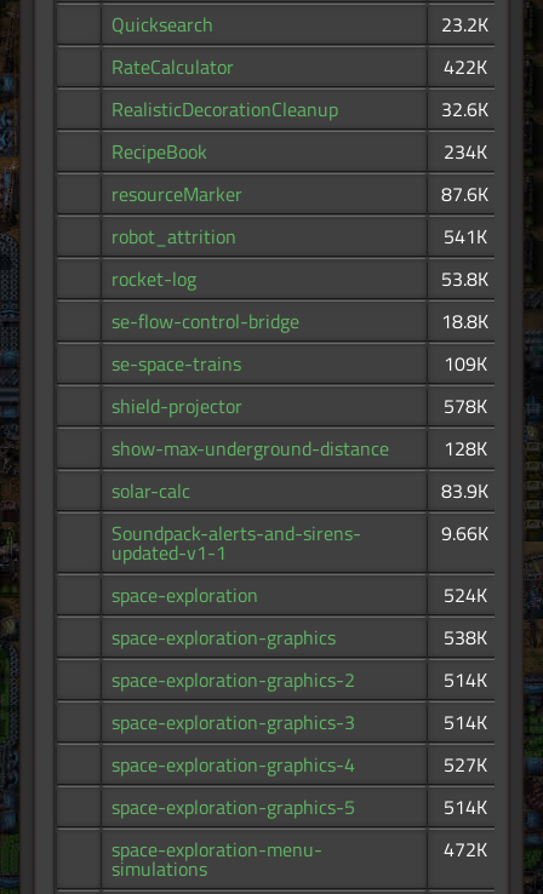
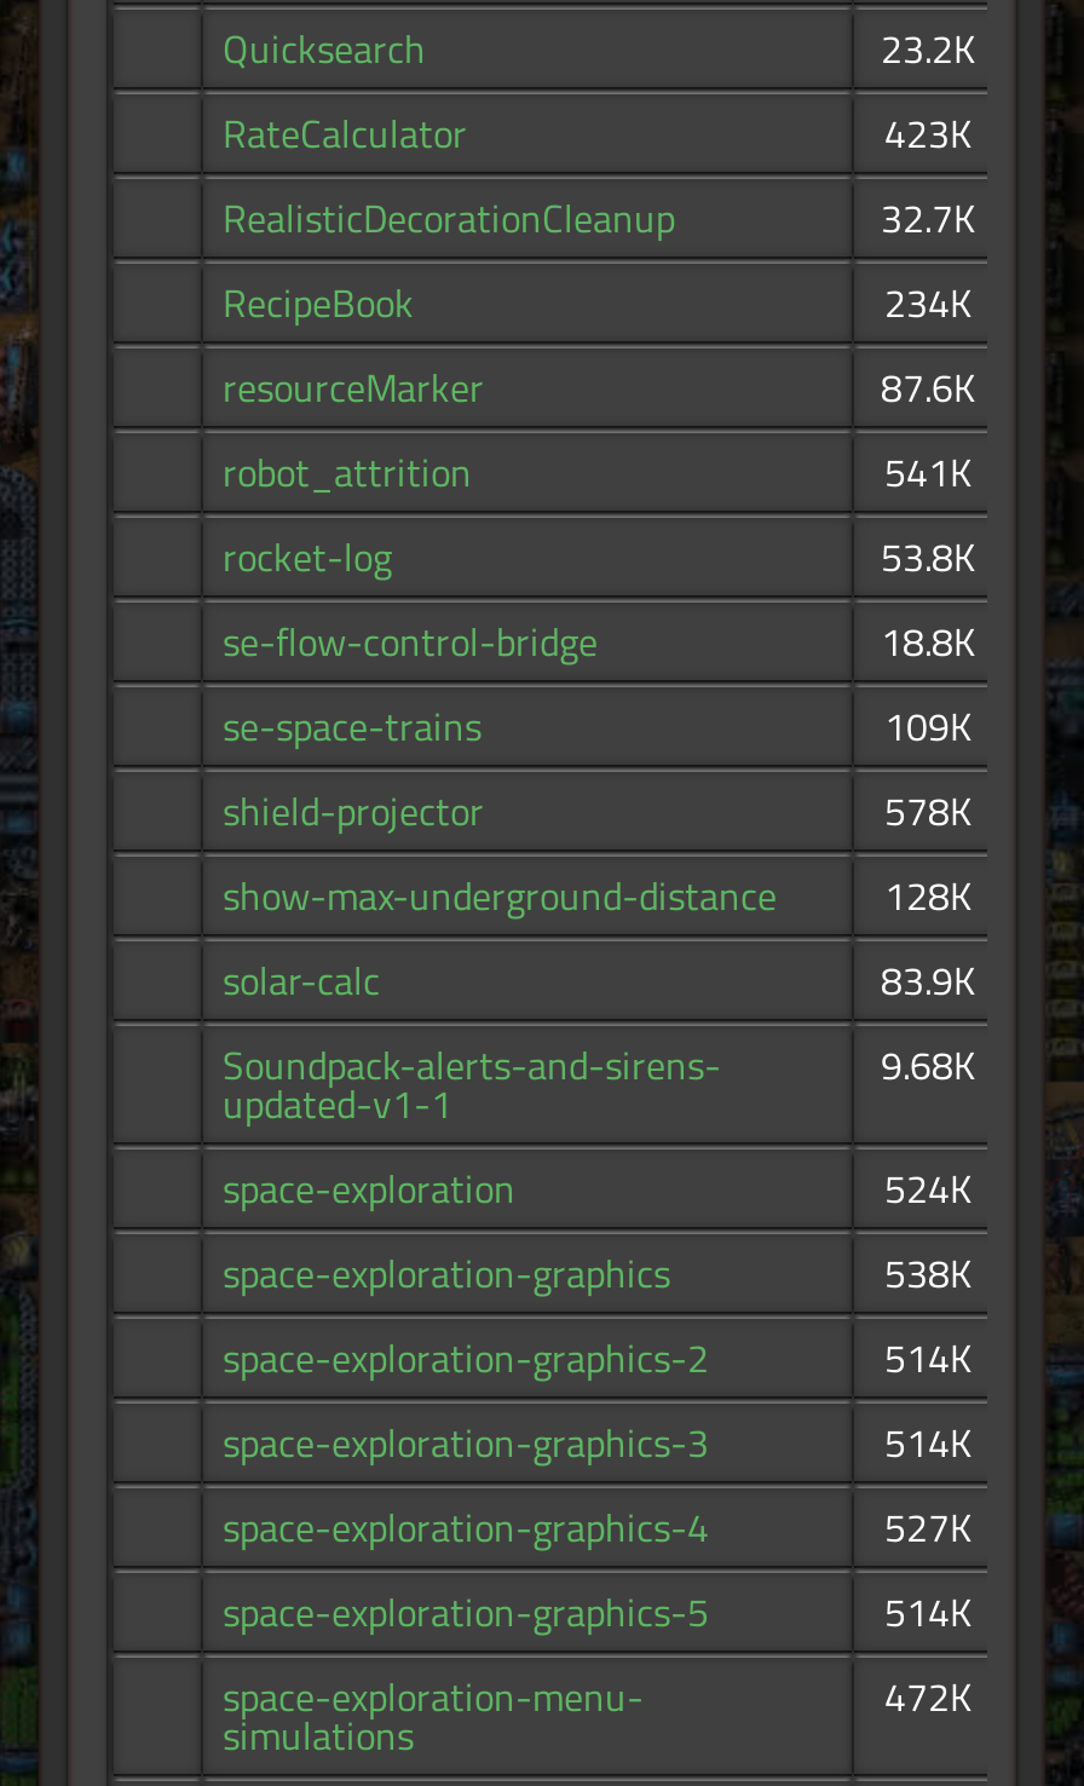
- 422K
+ 423K

- 32.6K
+ 32.7K

- 9.66K
+ 9.68K
